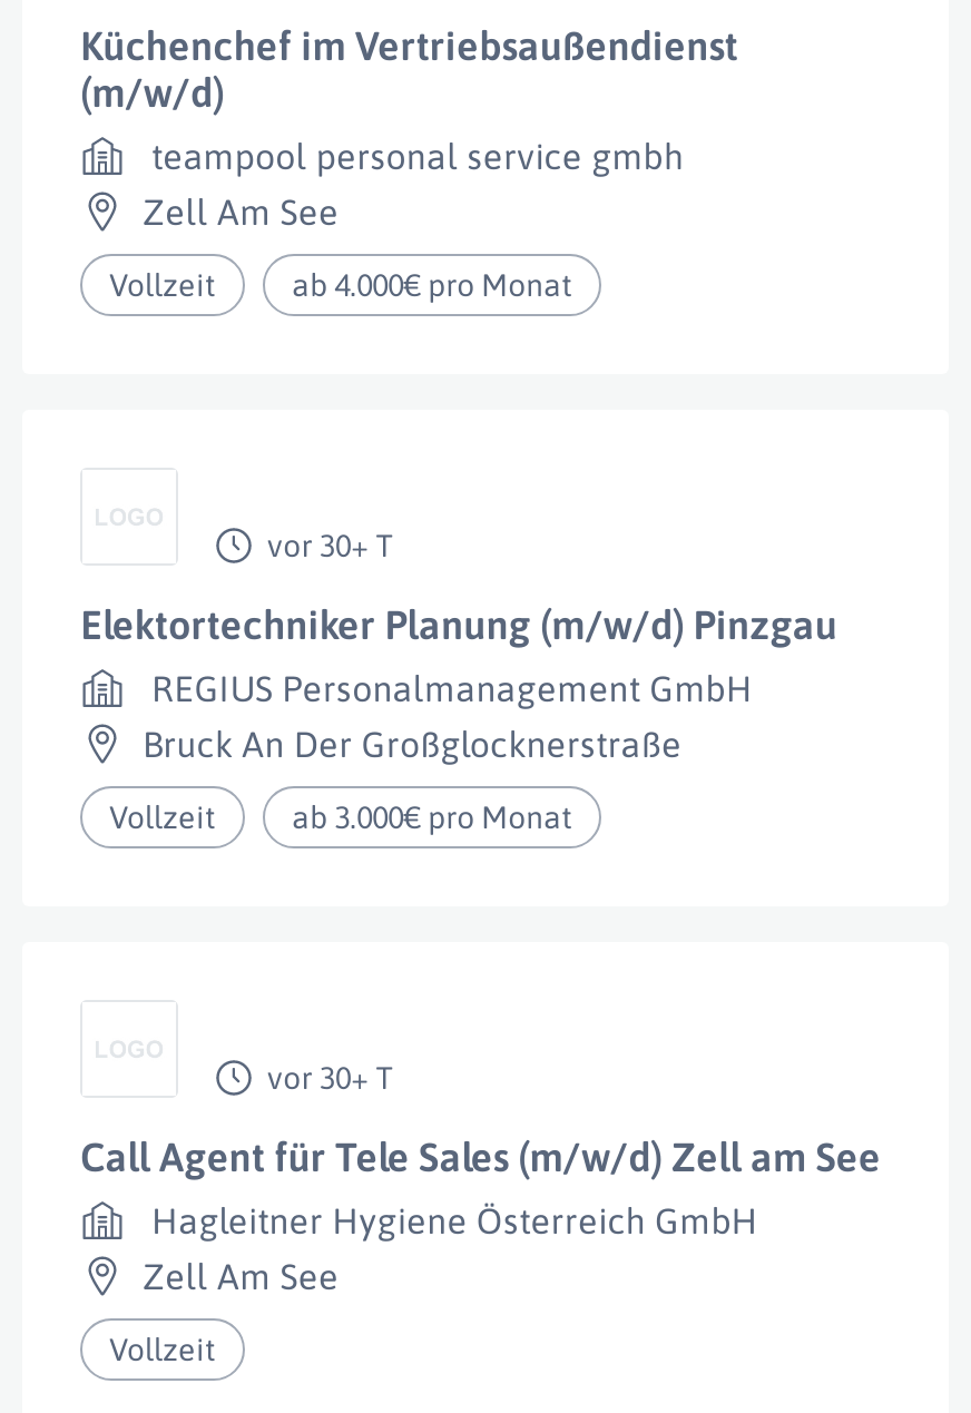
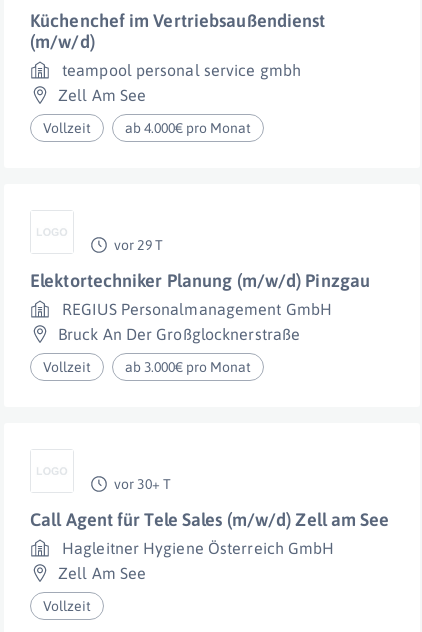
- vor 30+ T
+ vor 29 T
